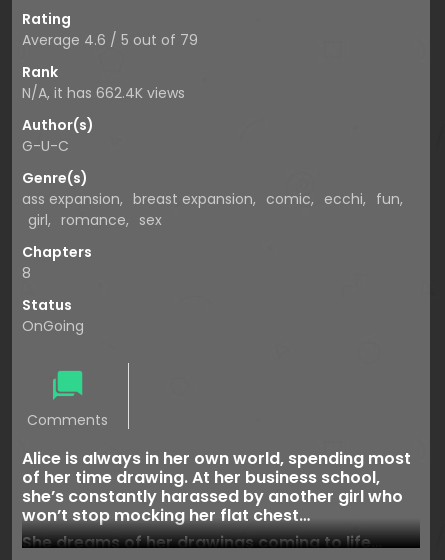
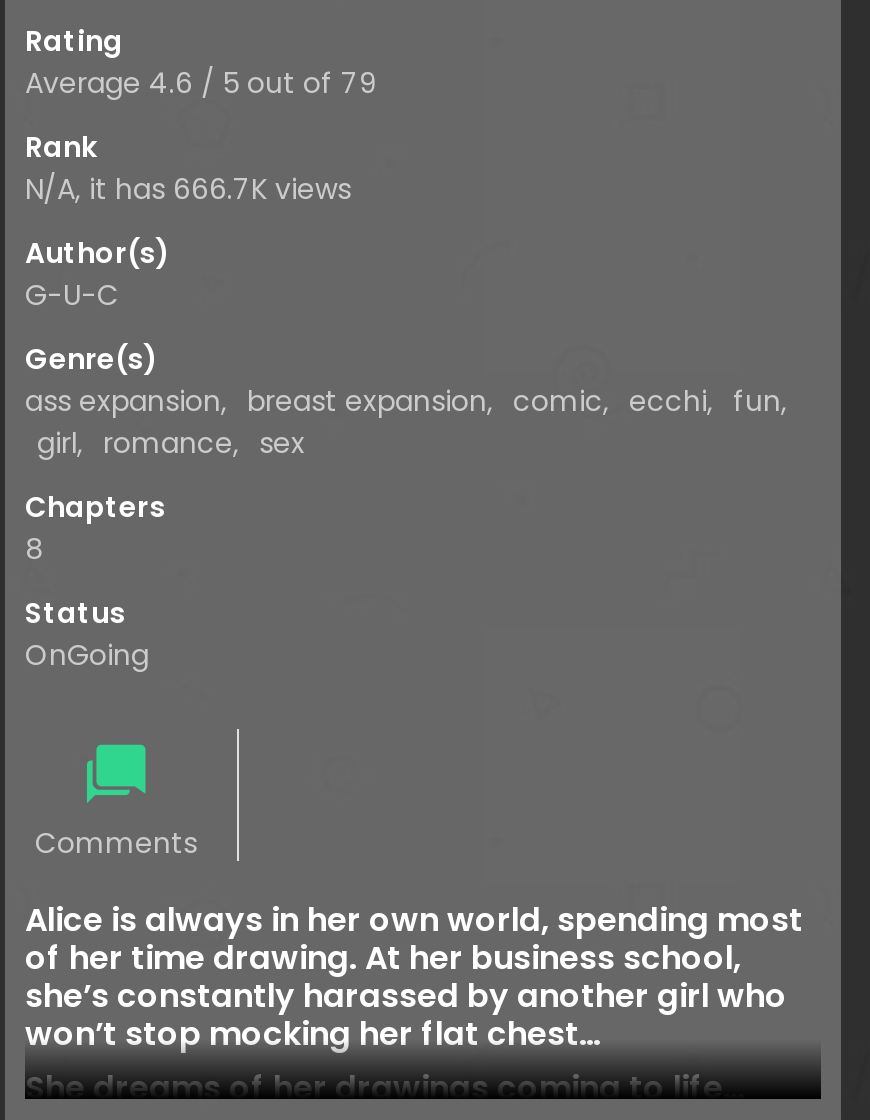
- N/A, it has 662.4K views
+ N/A, it has 666.7K views
